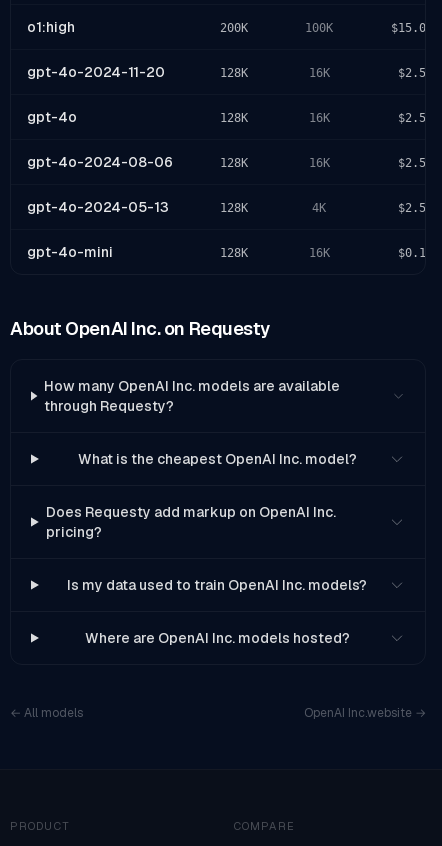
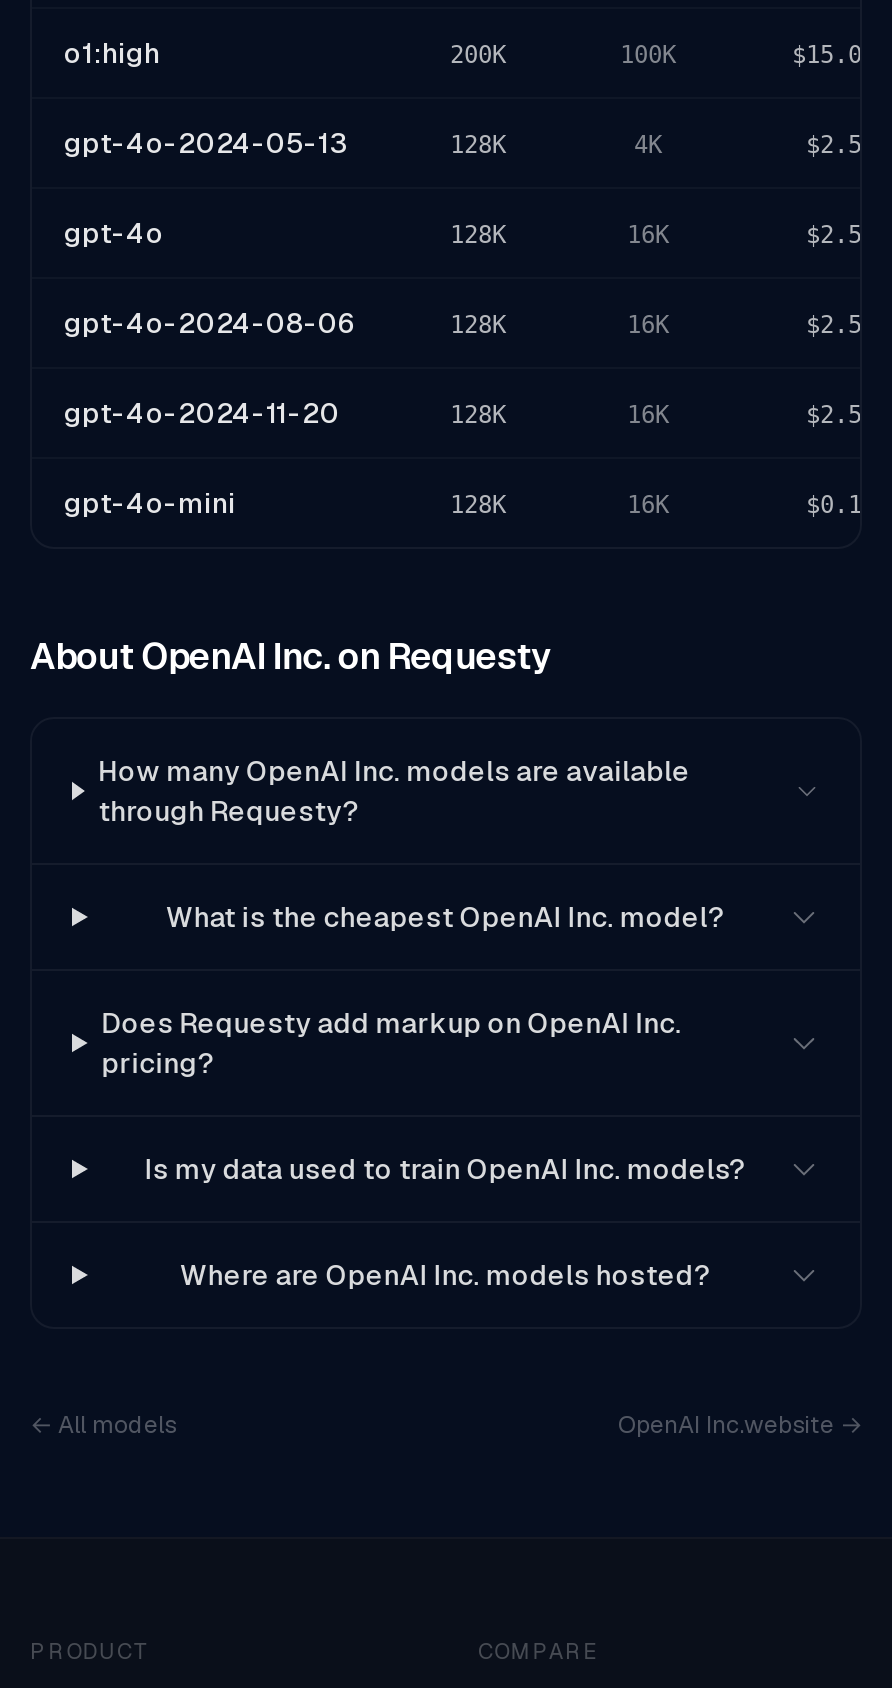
- gpt-4o-2024-11-20
+ gpt-4o-2024-05-13

- 16K
+ 4K

- gpt-4o-2024-05-13
+ gpt-4o-2024-11-20

- 4K
+ 16K
